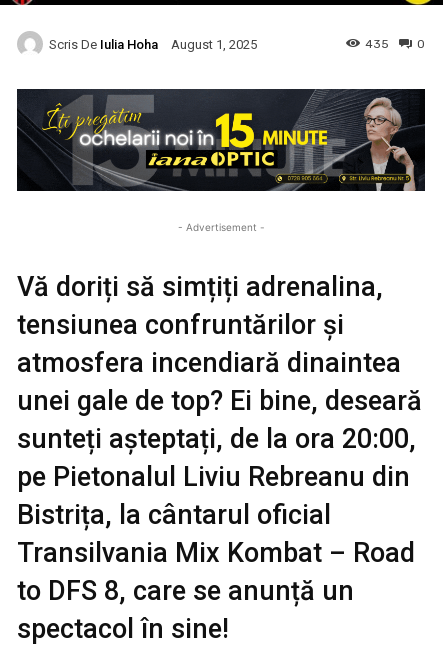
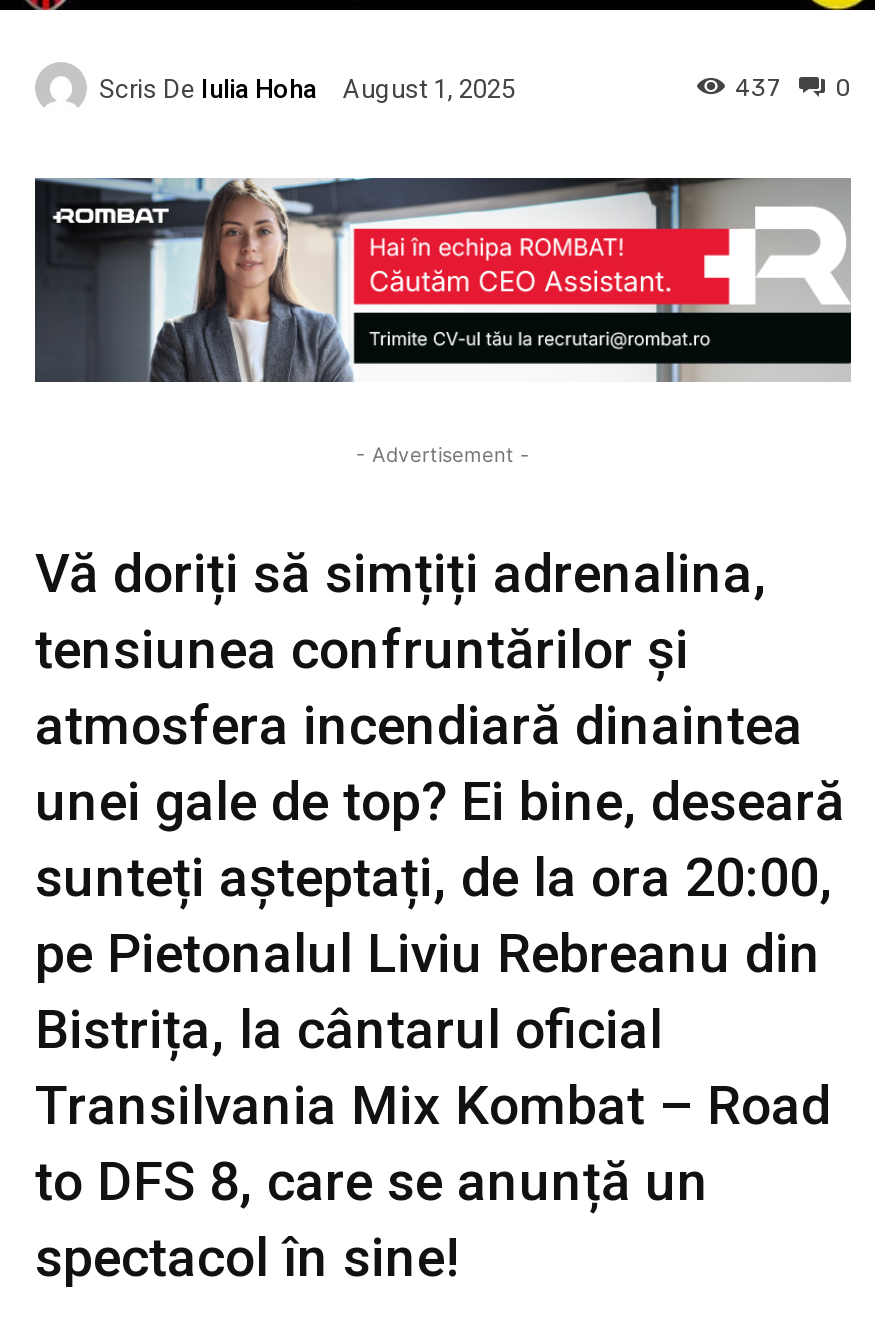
- 435 0
+ 437 0

- [image]
+ [image]
